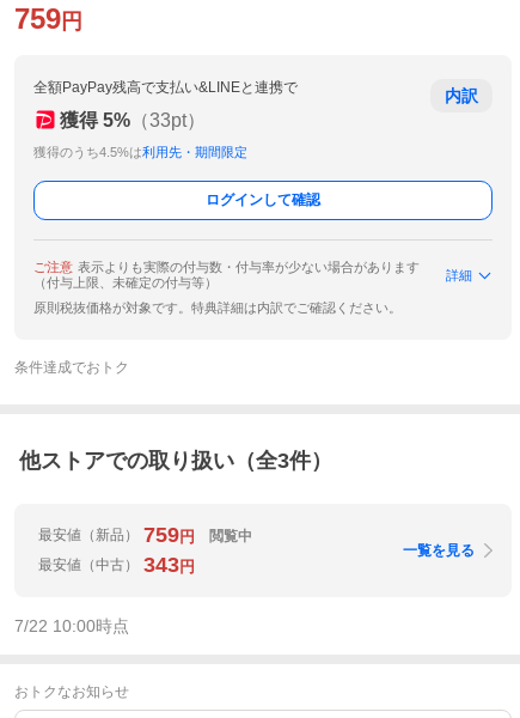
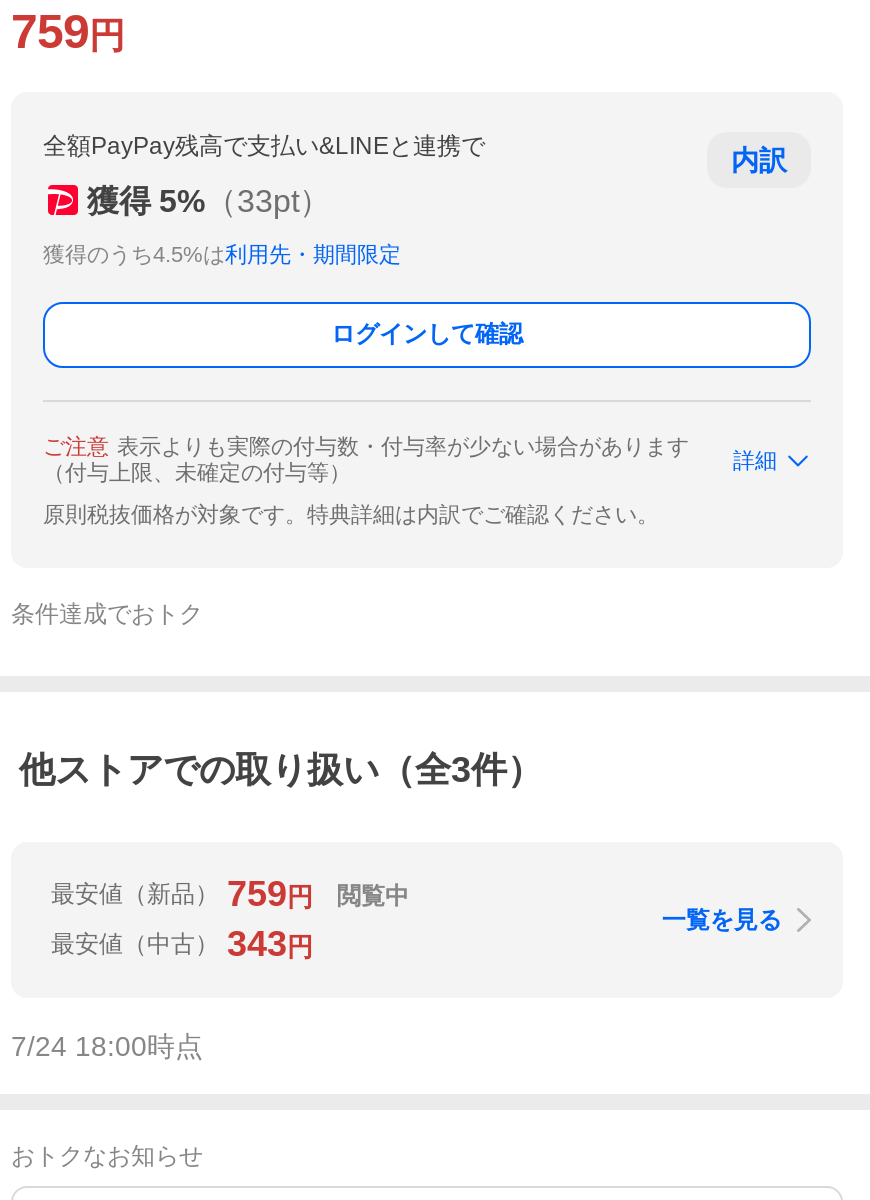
- 7/22 10:00時点
+ 7/24 18:00時点
